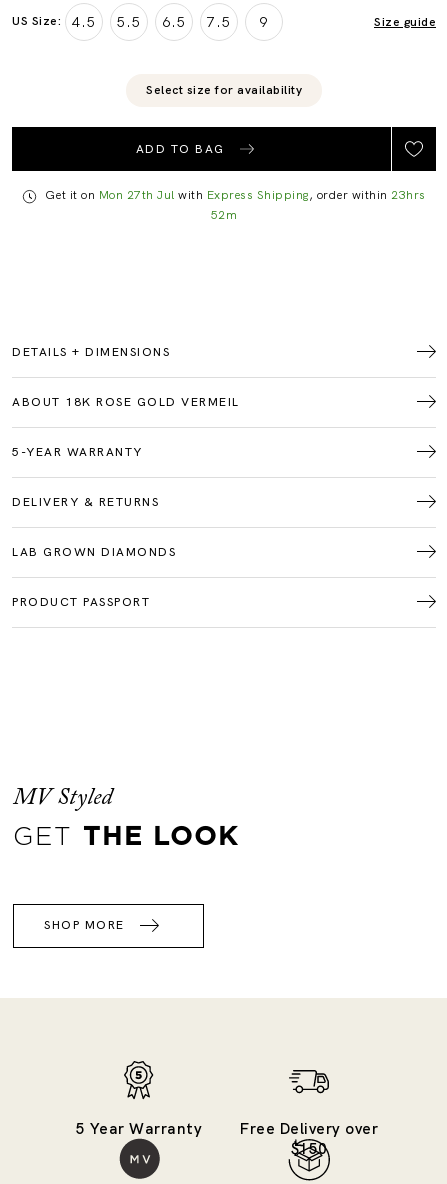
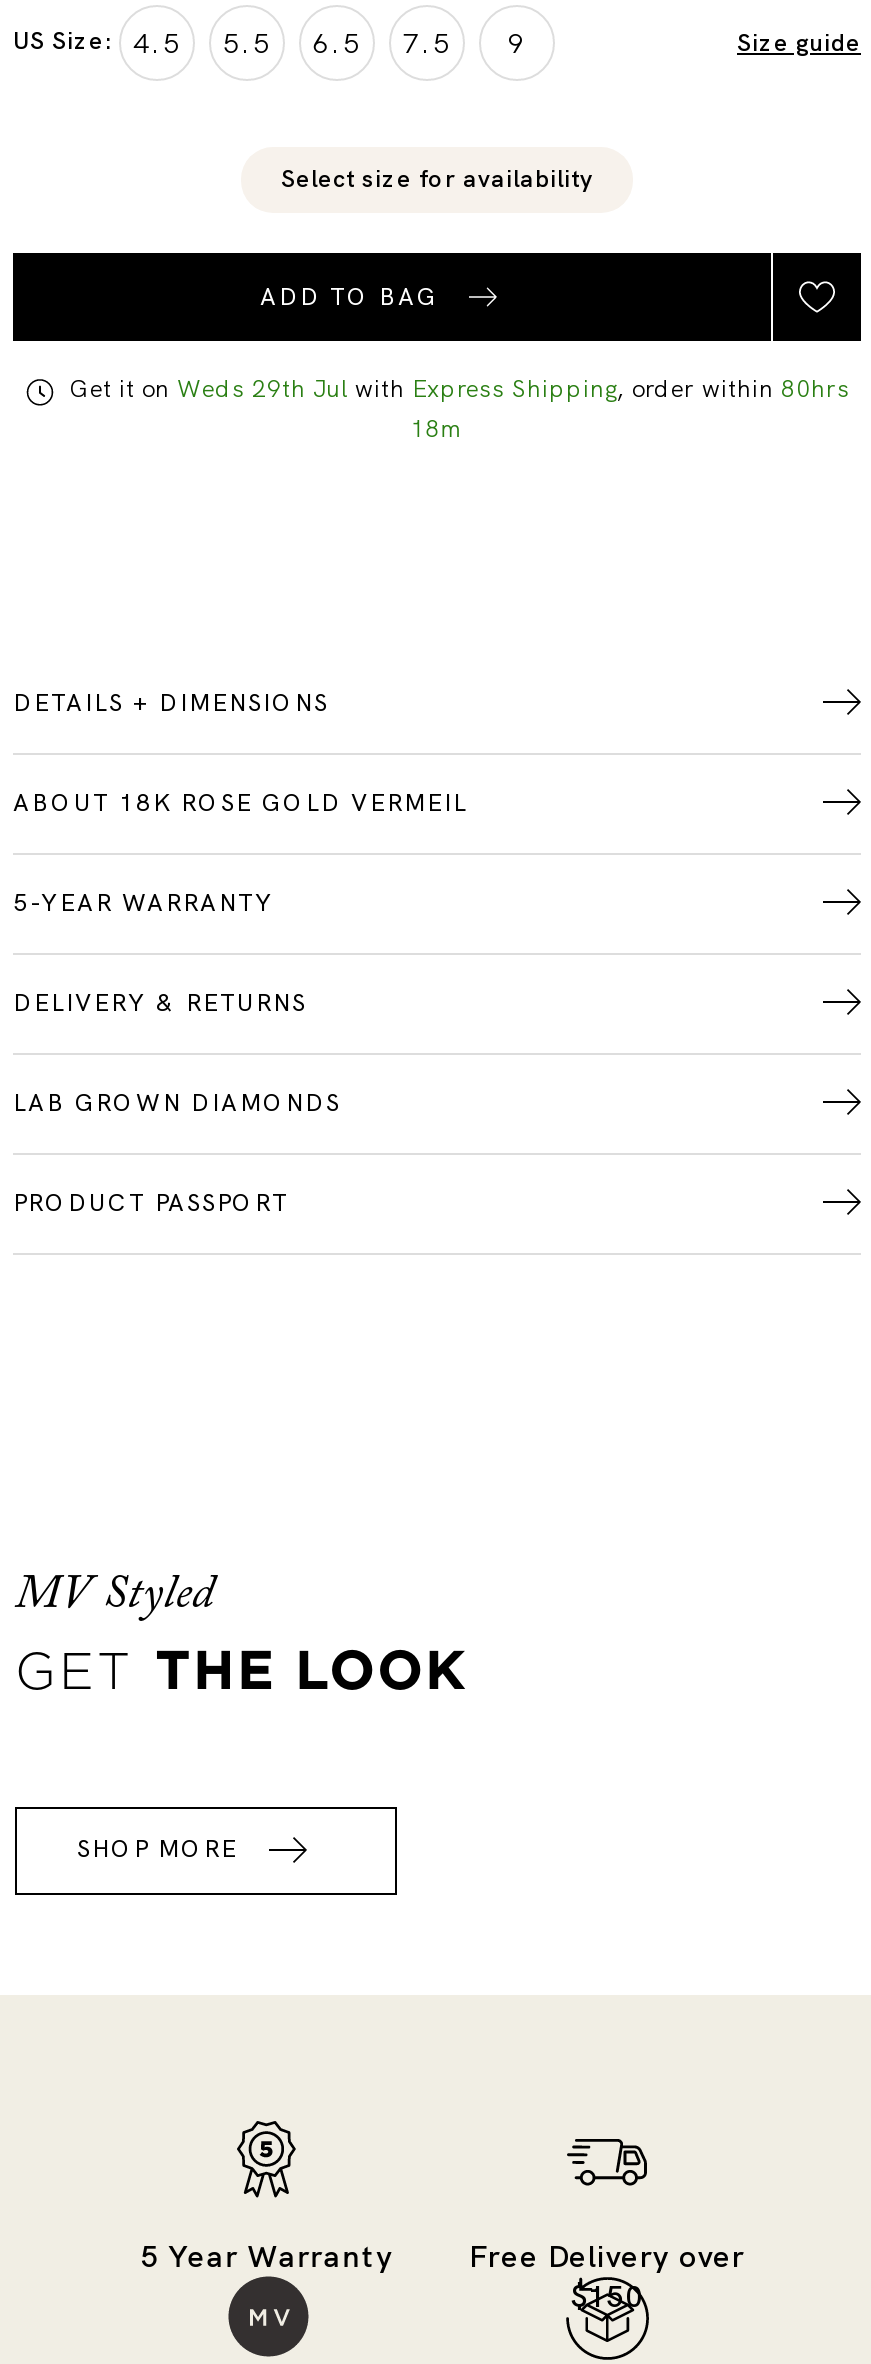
- Get it on Mon 27th Jul with Express Shipping, order within 23hrs
- 52m
+ Get it on Weds 29th Jul with Express Shipping, order within 80hrs
+ 18m
